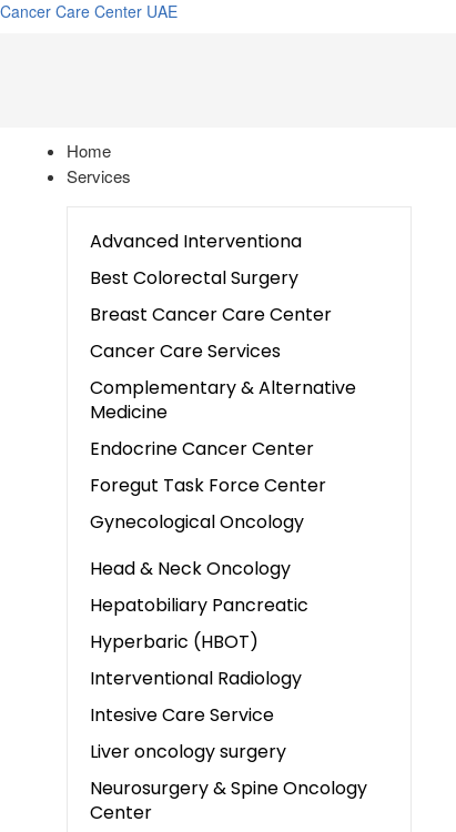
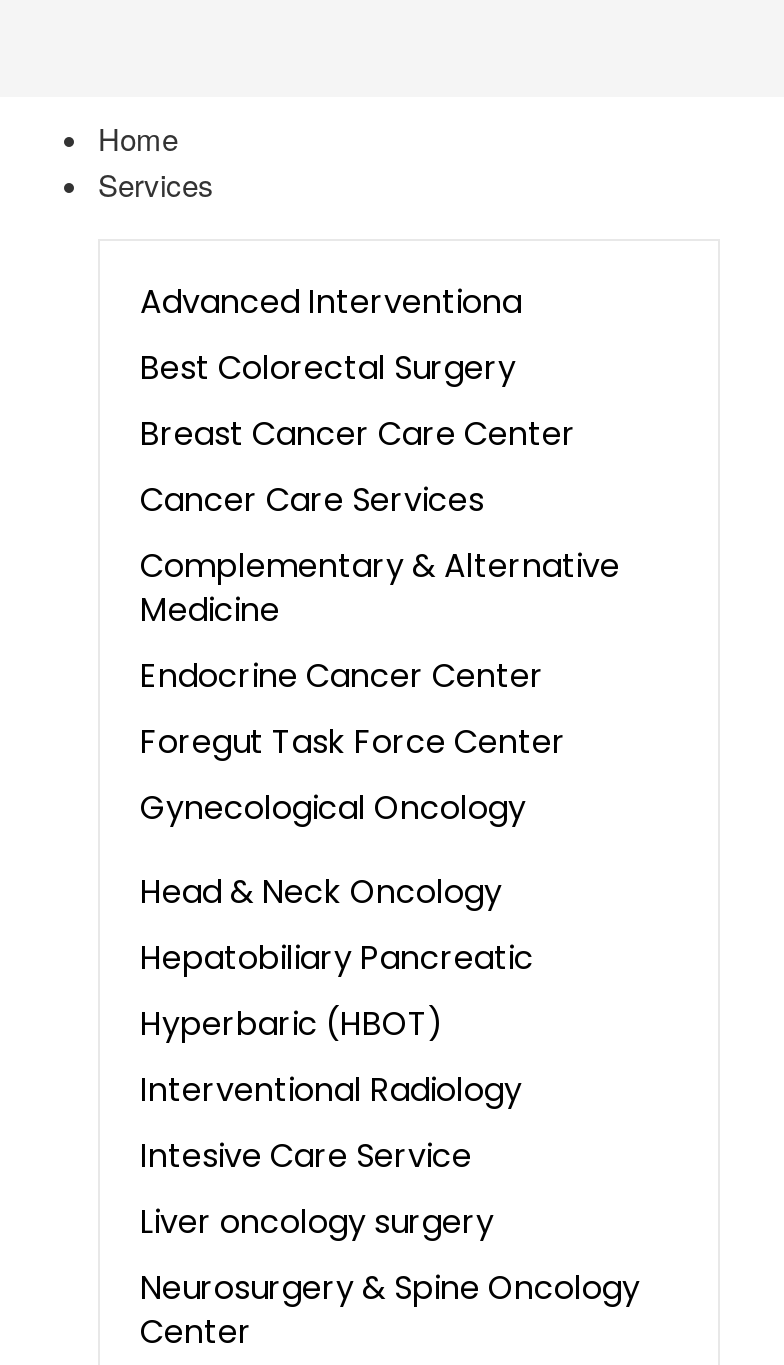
- Cancer Care Center UAE
